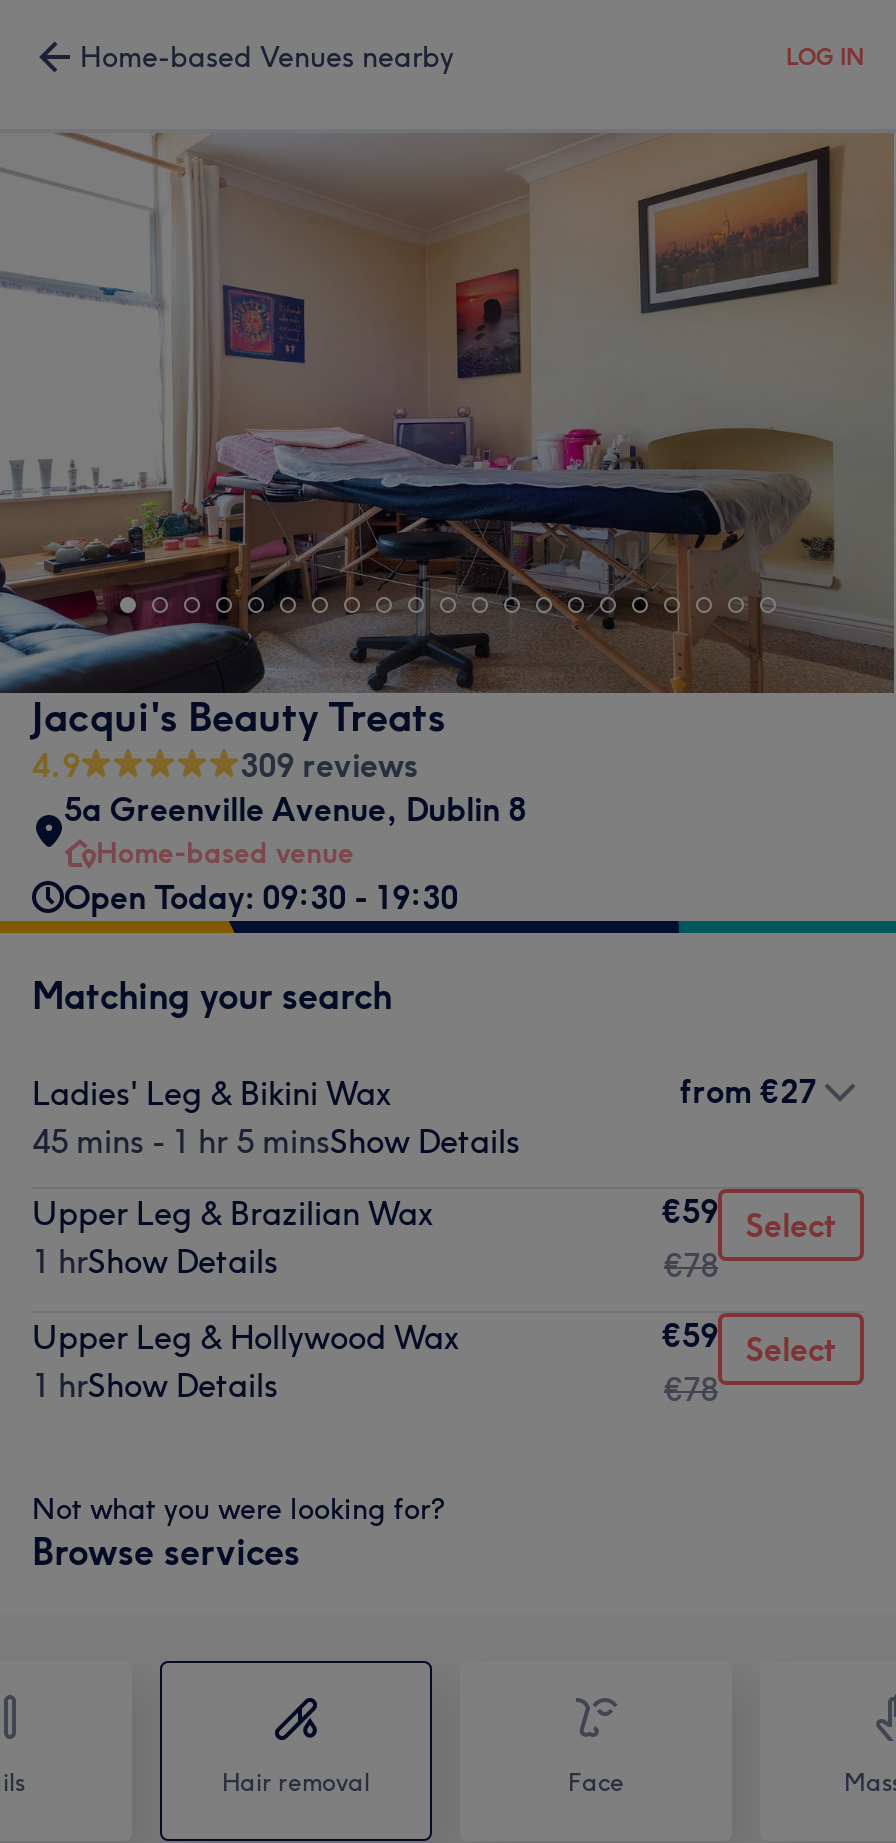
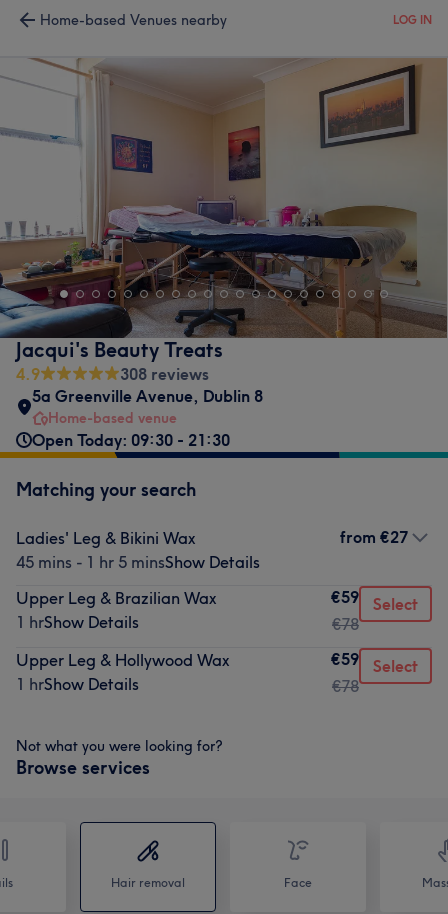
- 309 reviews
+ 308 reviews

- Open Today: 09:30 - 19:30
+ Open Today: 09:30 - 21:30
